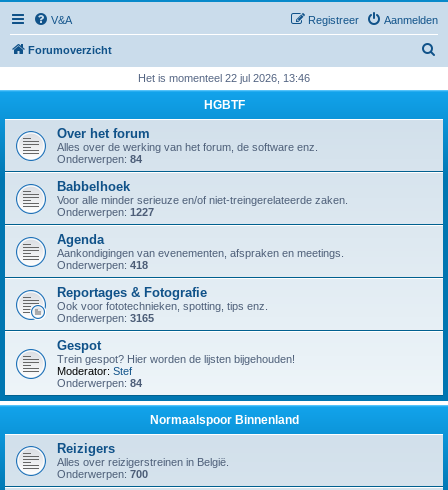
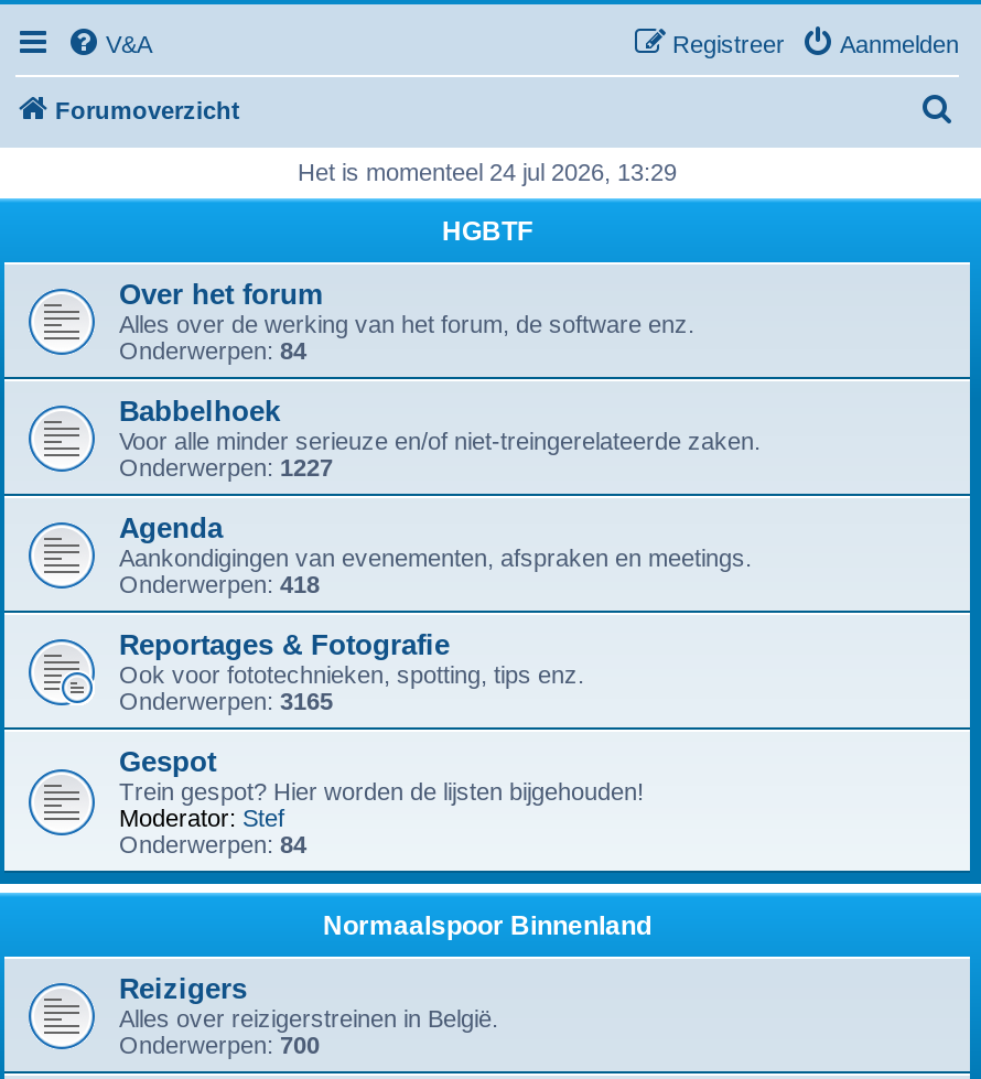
- Het is momenteel 22 jul 2026, 13:46
+ Het is momenteel 24 jul 2026, 13:29
